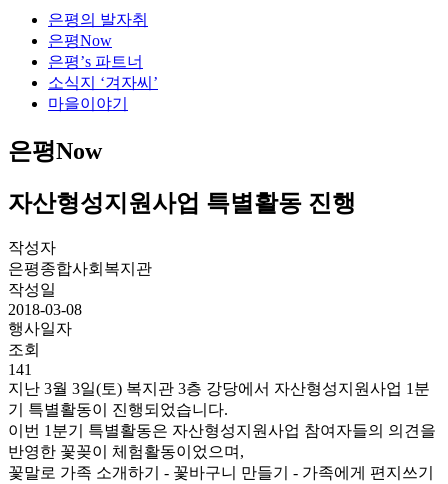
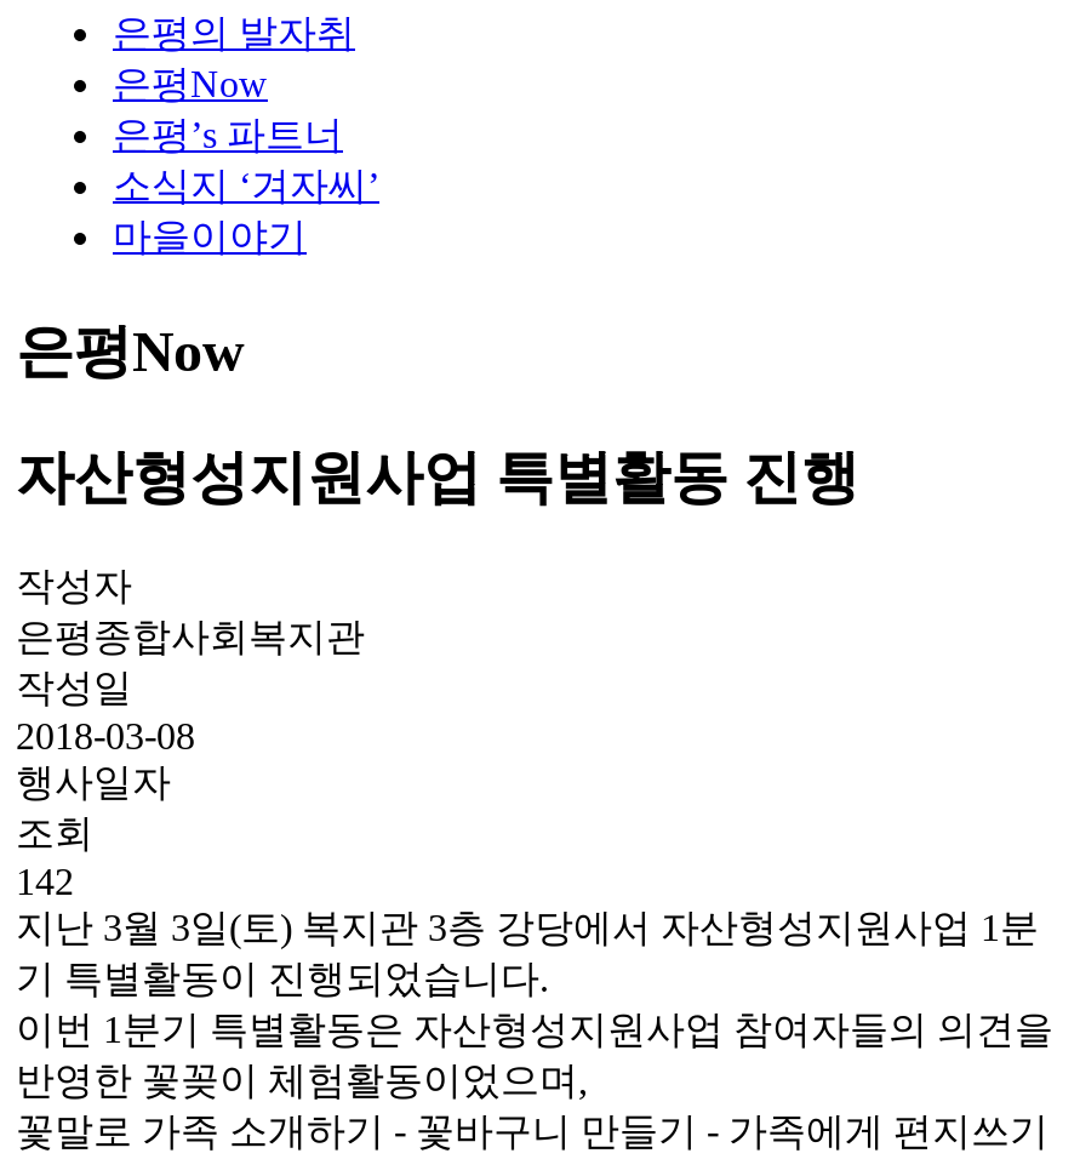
- 141
+ 142
